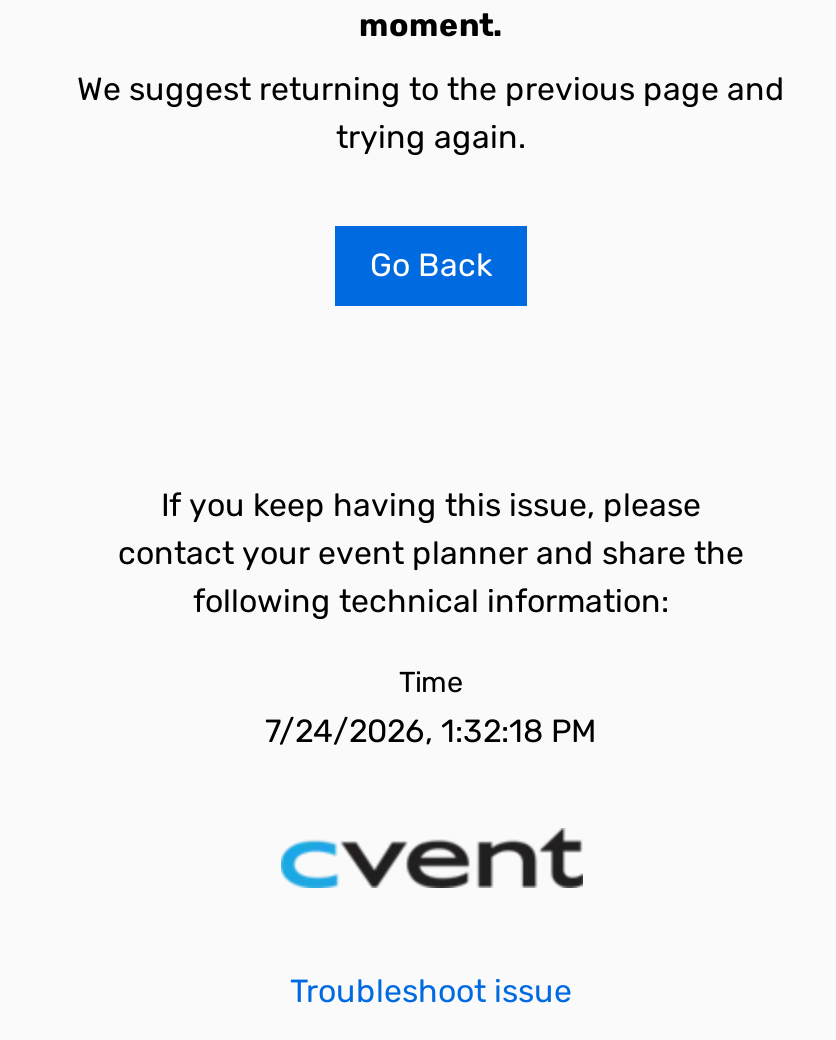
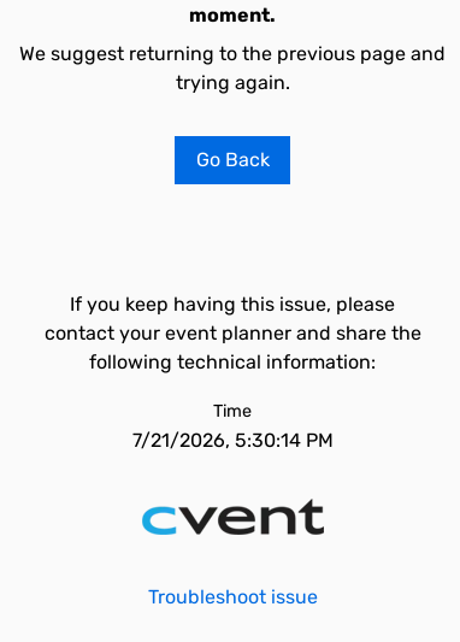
- 7/24/2026, 1:32:18 PM
+ 7/21/2026, 5:30:14 PM
